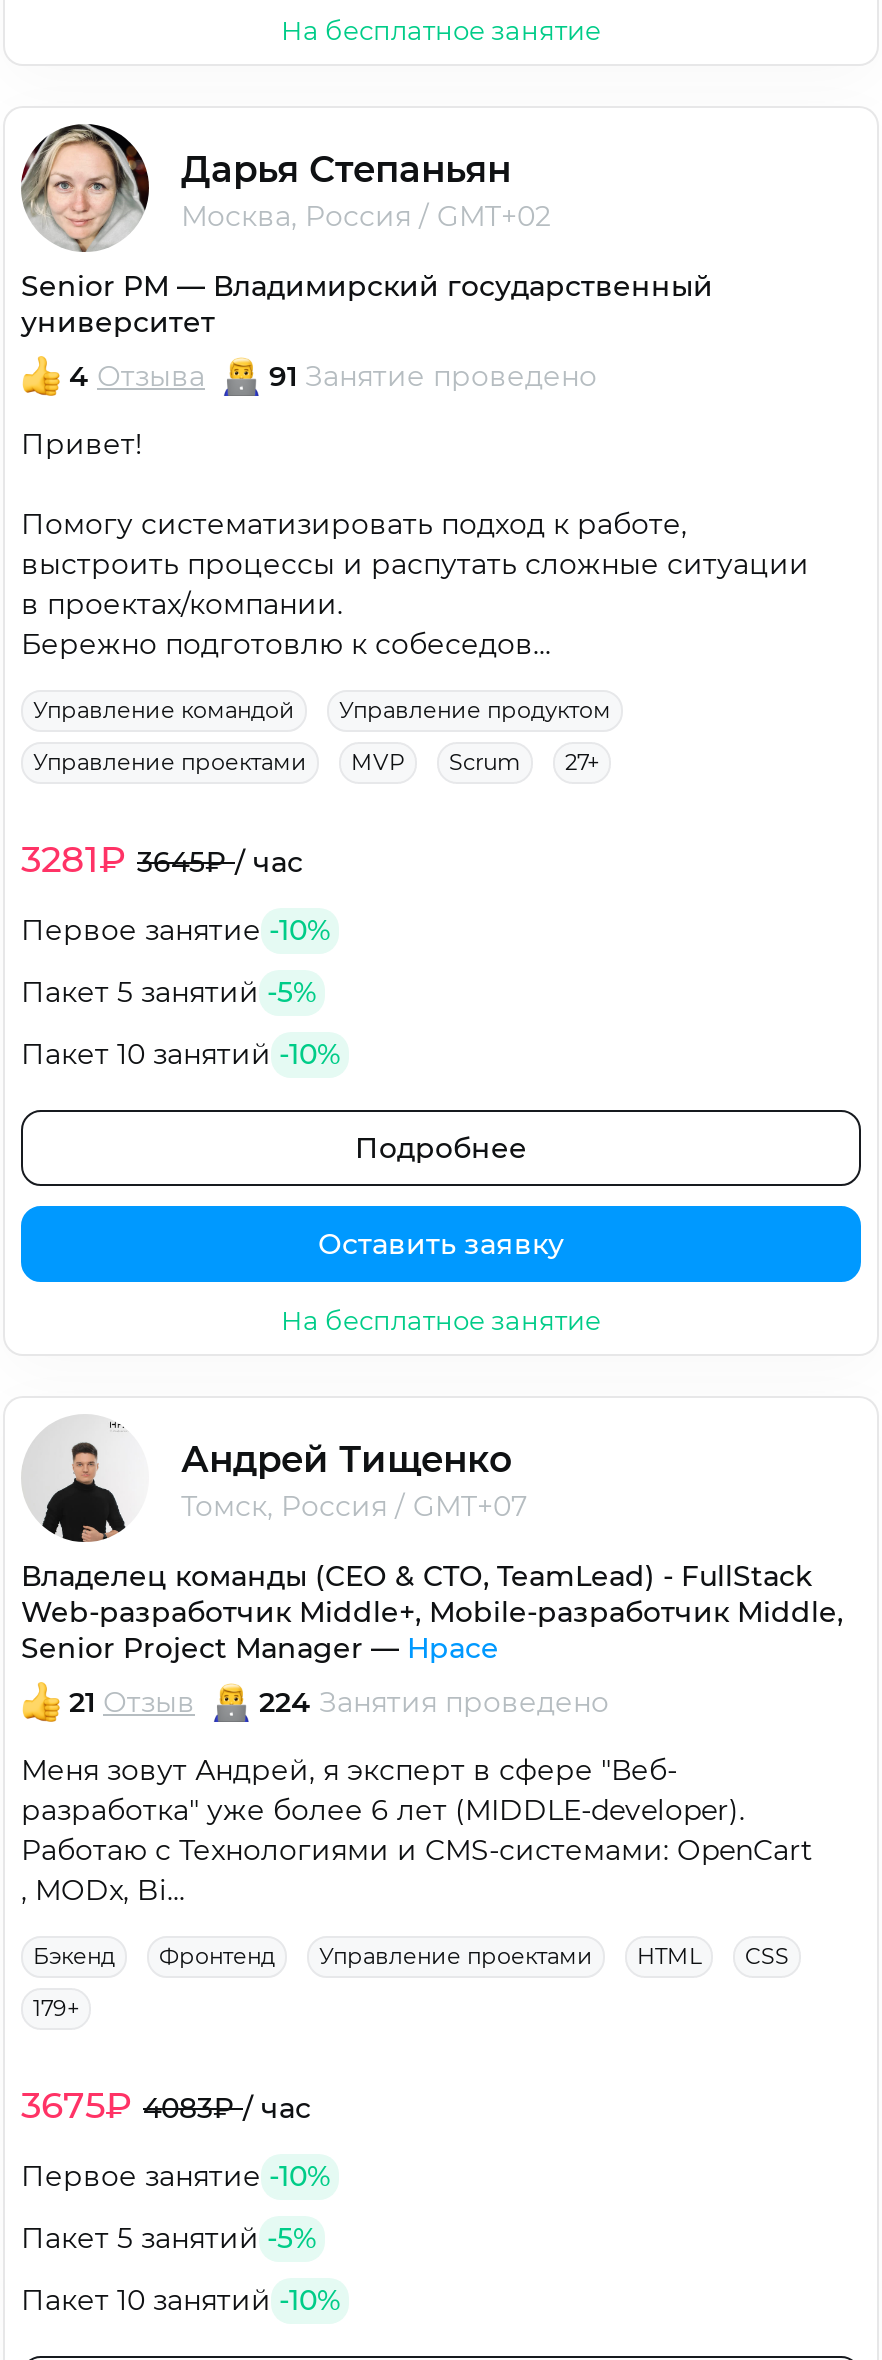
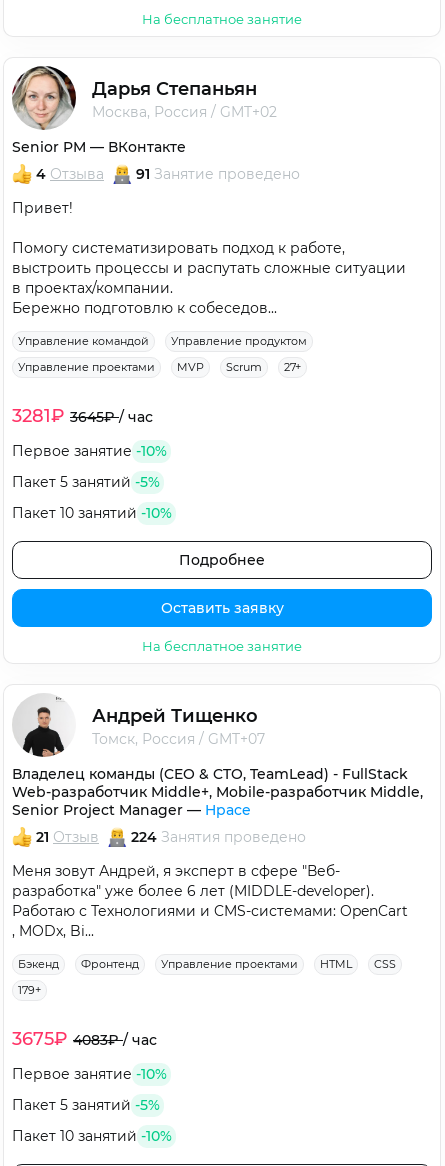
- Senior PM — Владимирский государственный
- университет
+ Senior PM — ВКонтакте
